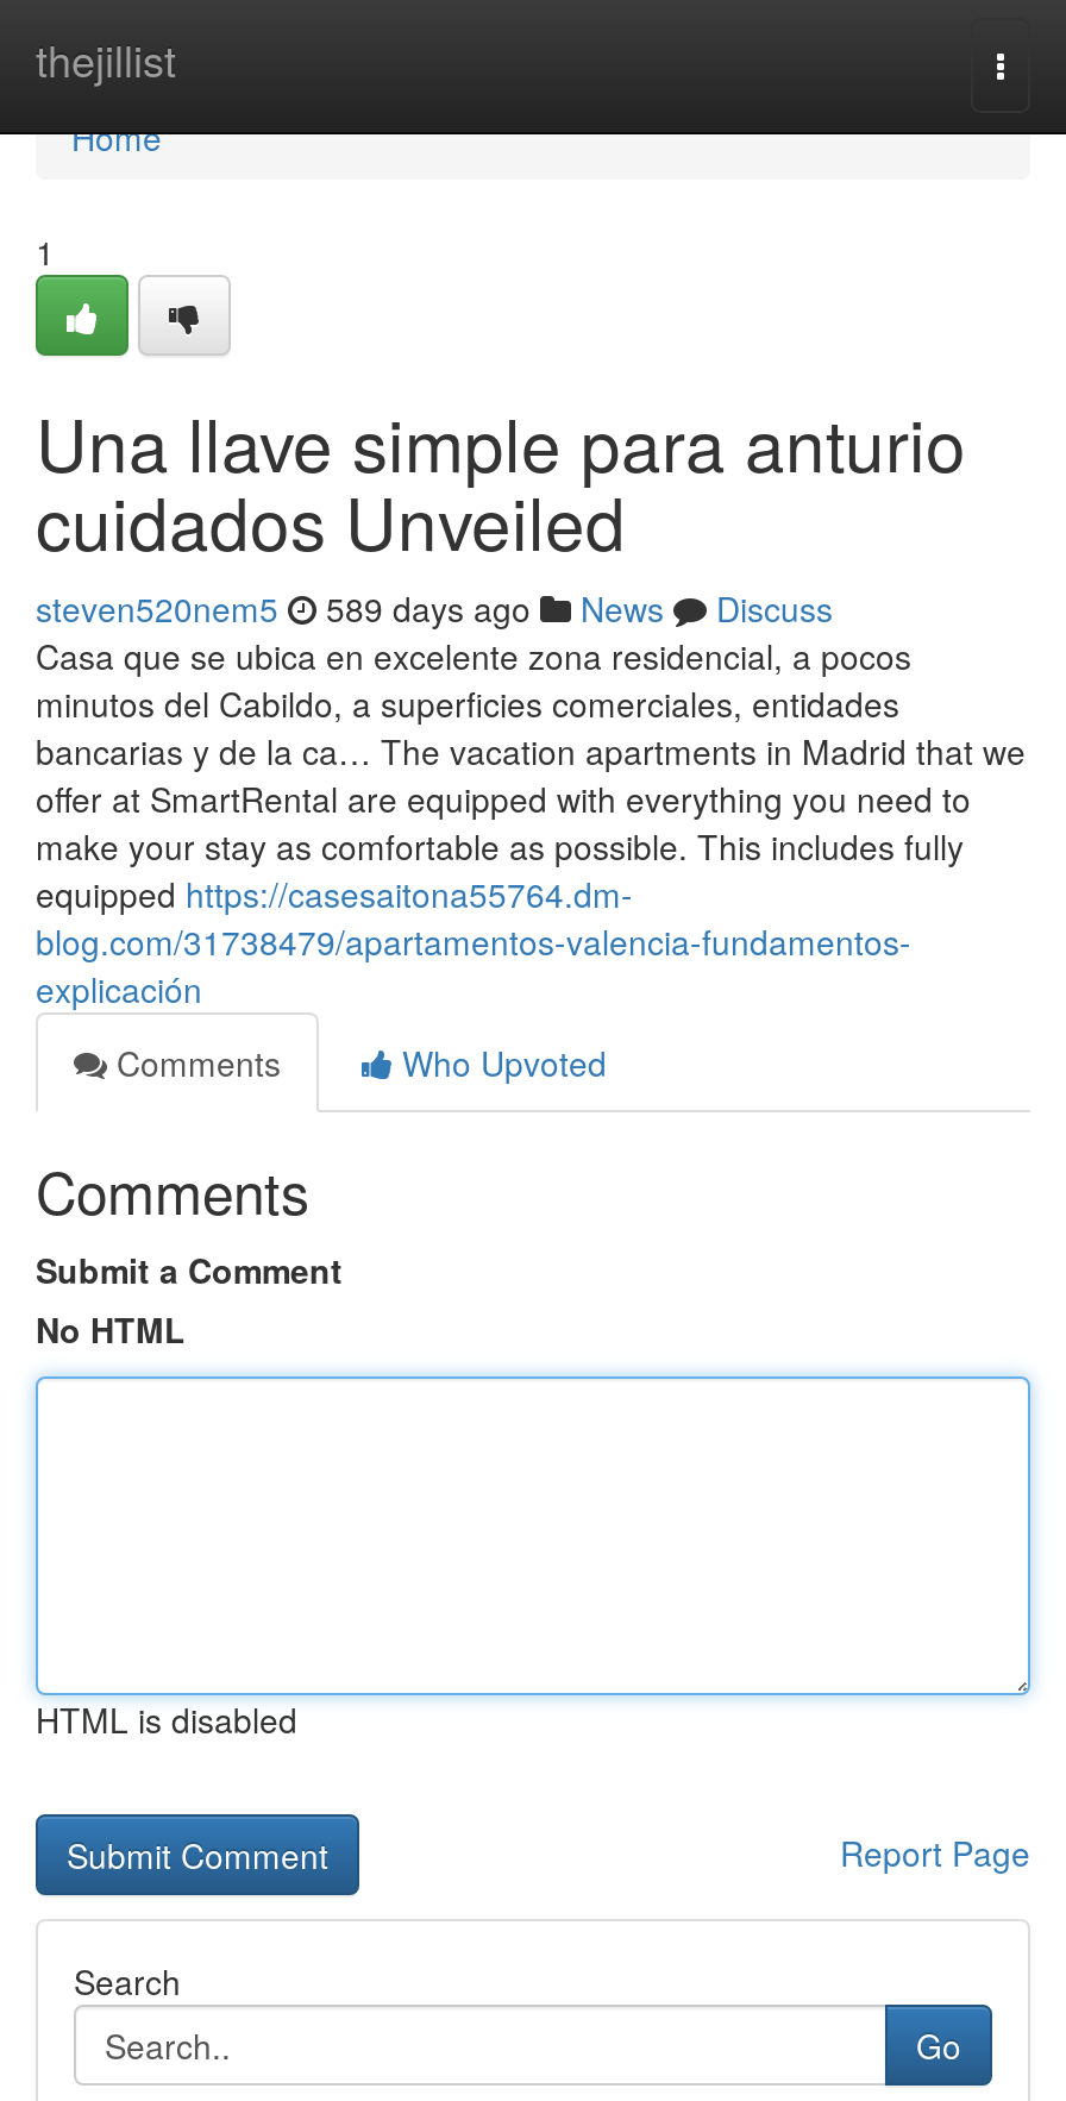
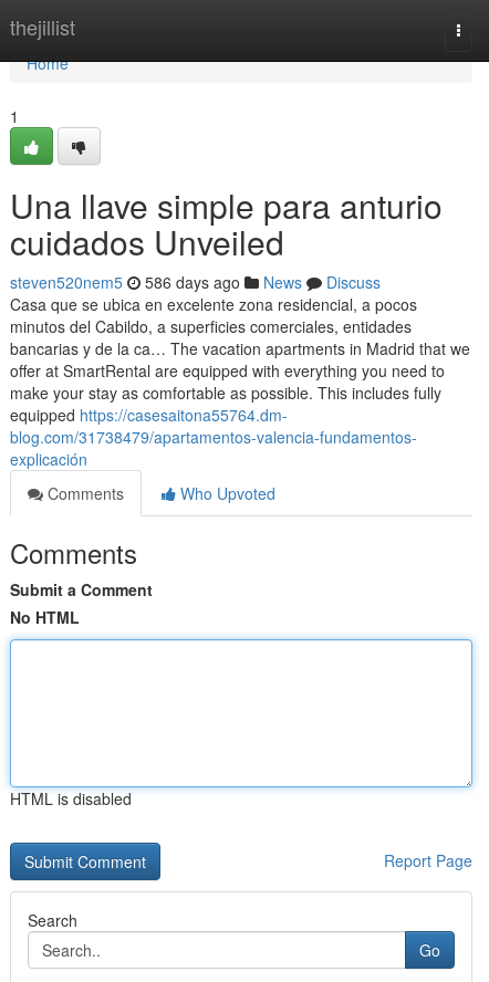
- steven520nem5 589 days ago News Discuss
+ steven520nem5 586 days ago News Discuss
